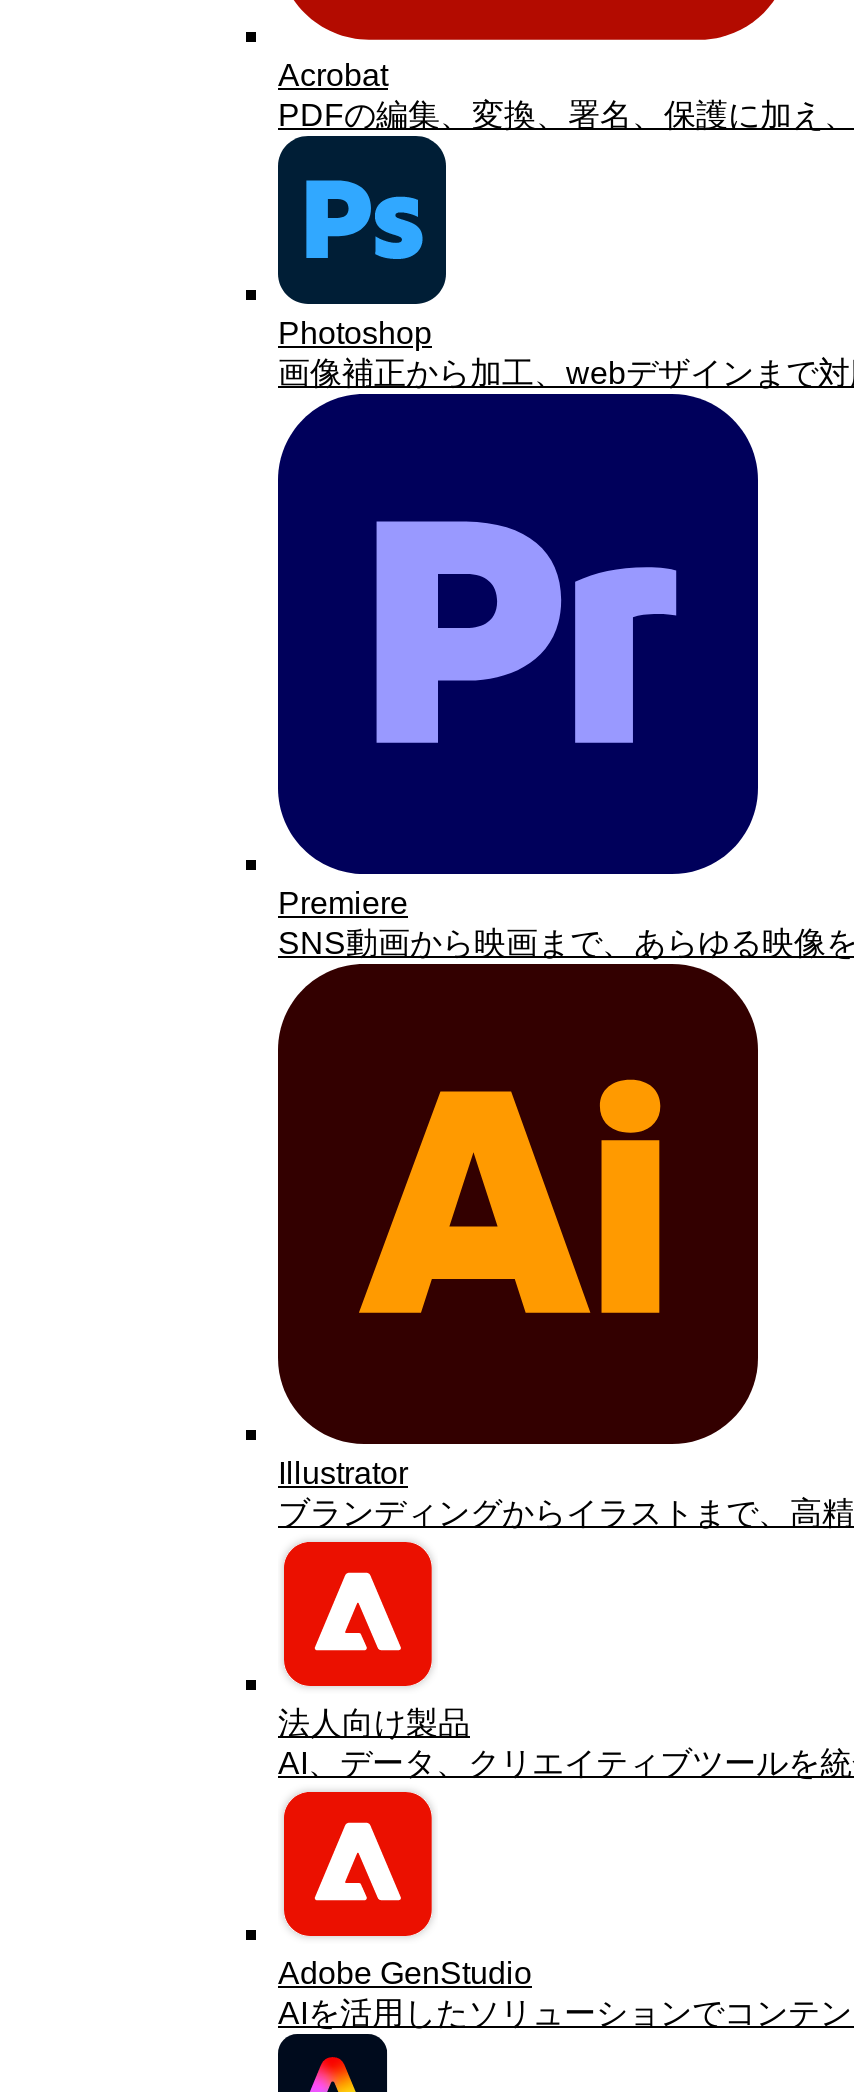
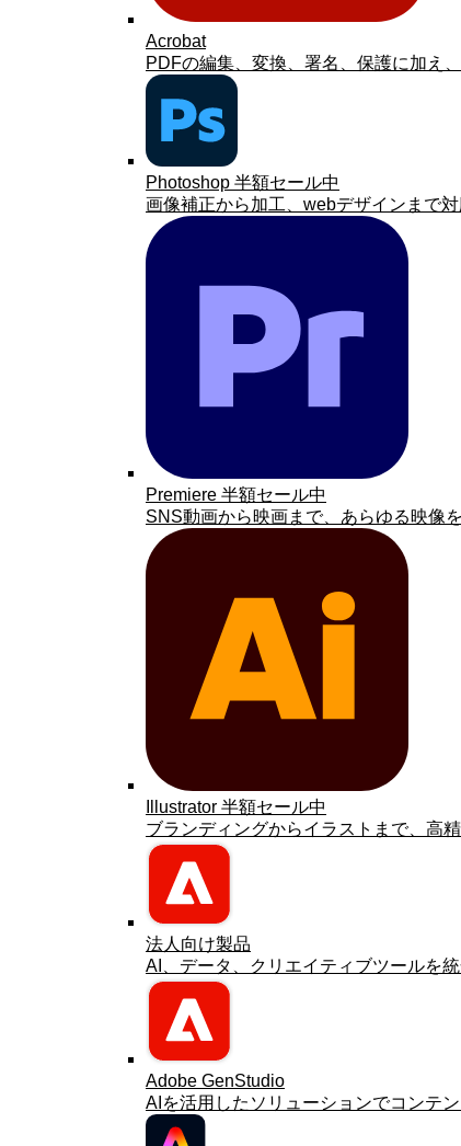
- Photoshop
+ Photoshop 半額セール中

- Premiere
+ Premiere 半額セール中

- Illustrator
+ Illustrator 半額セール中
